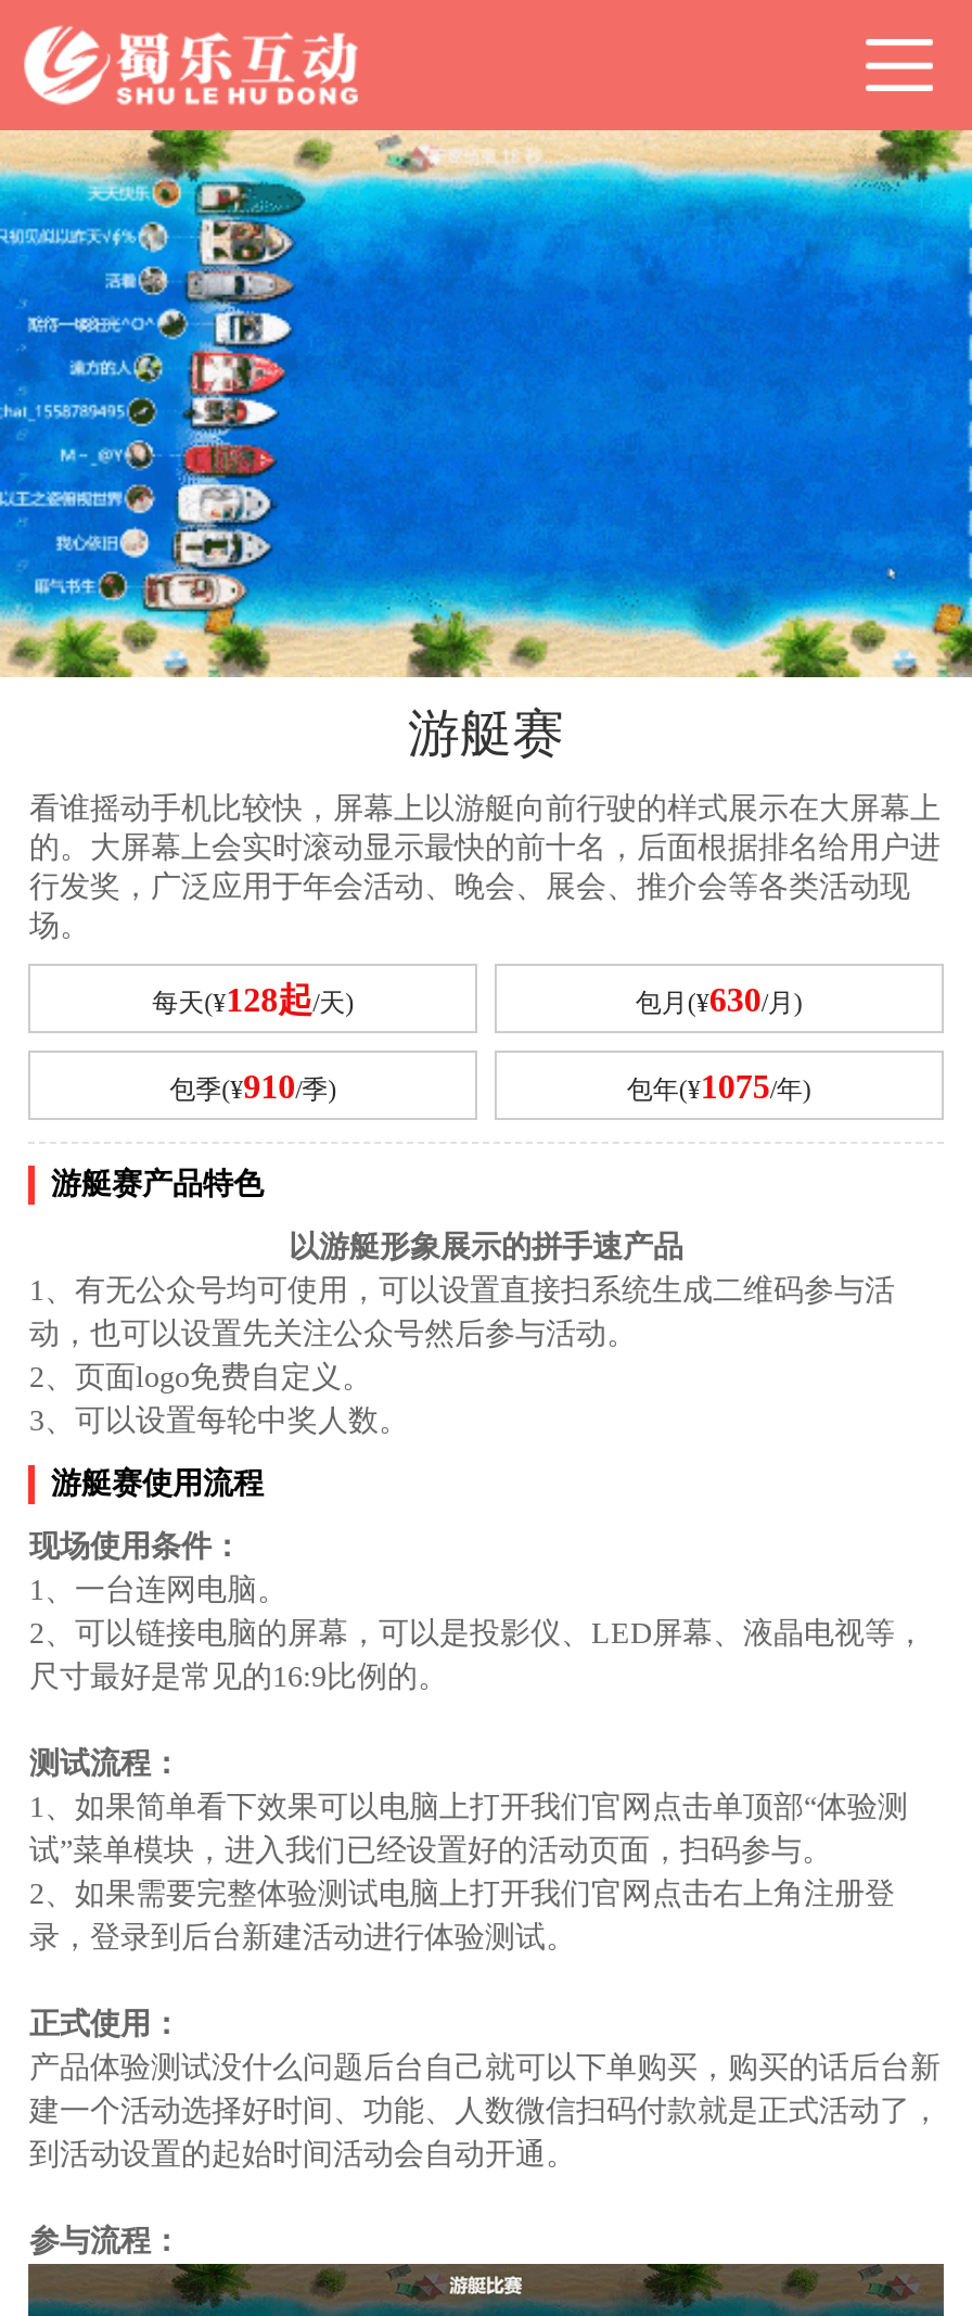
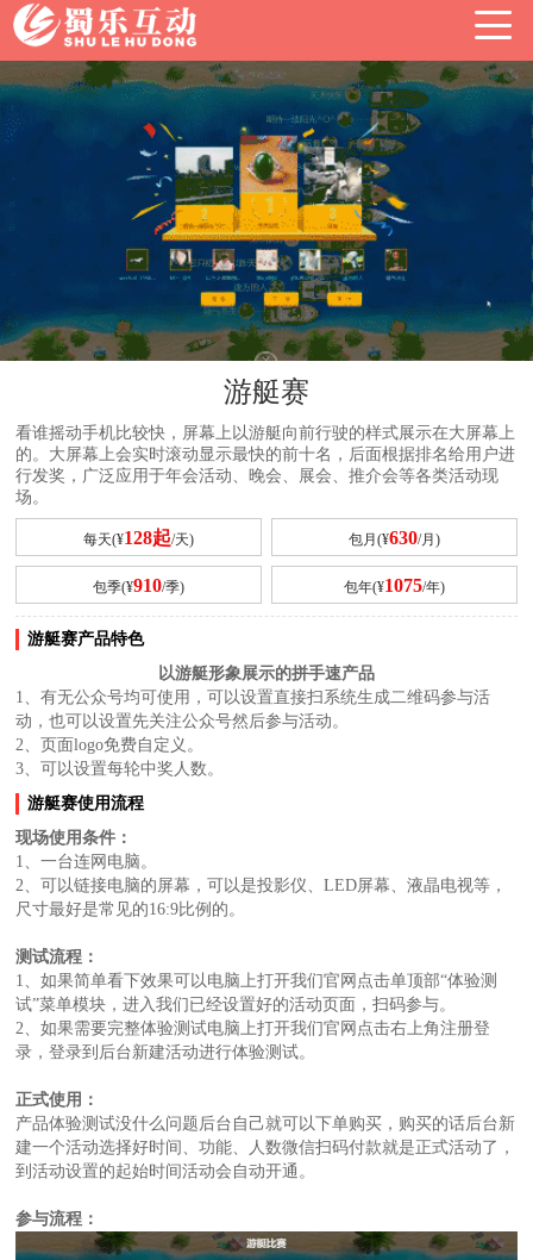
- [image]
+ [image]
